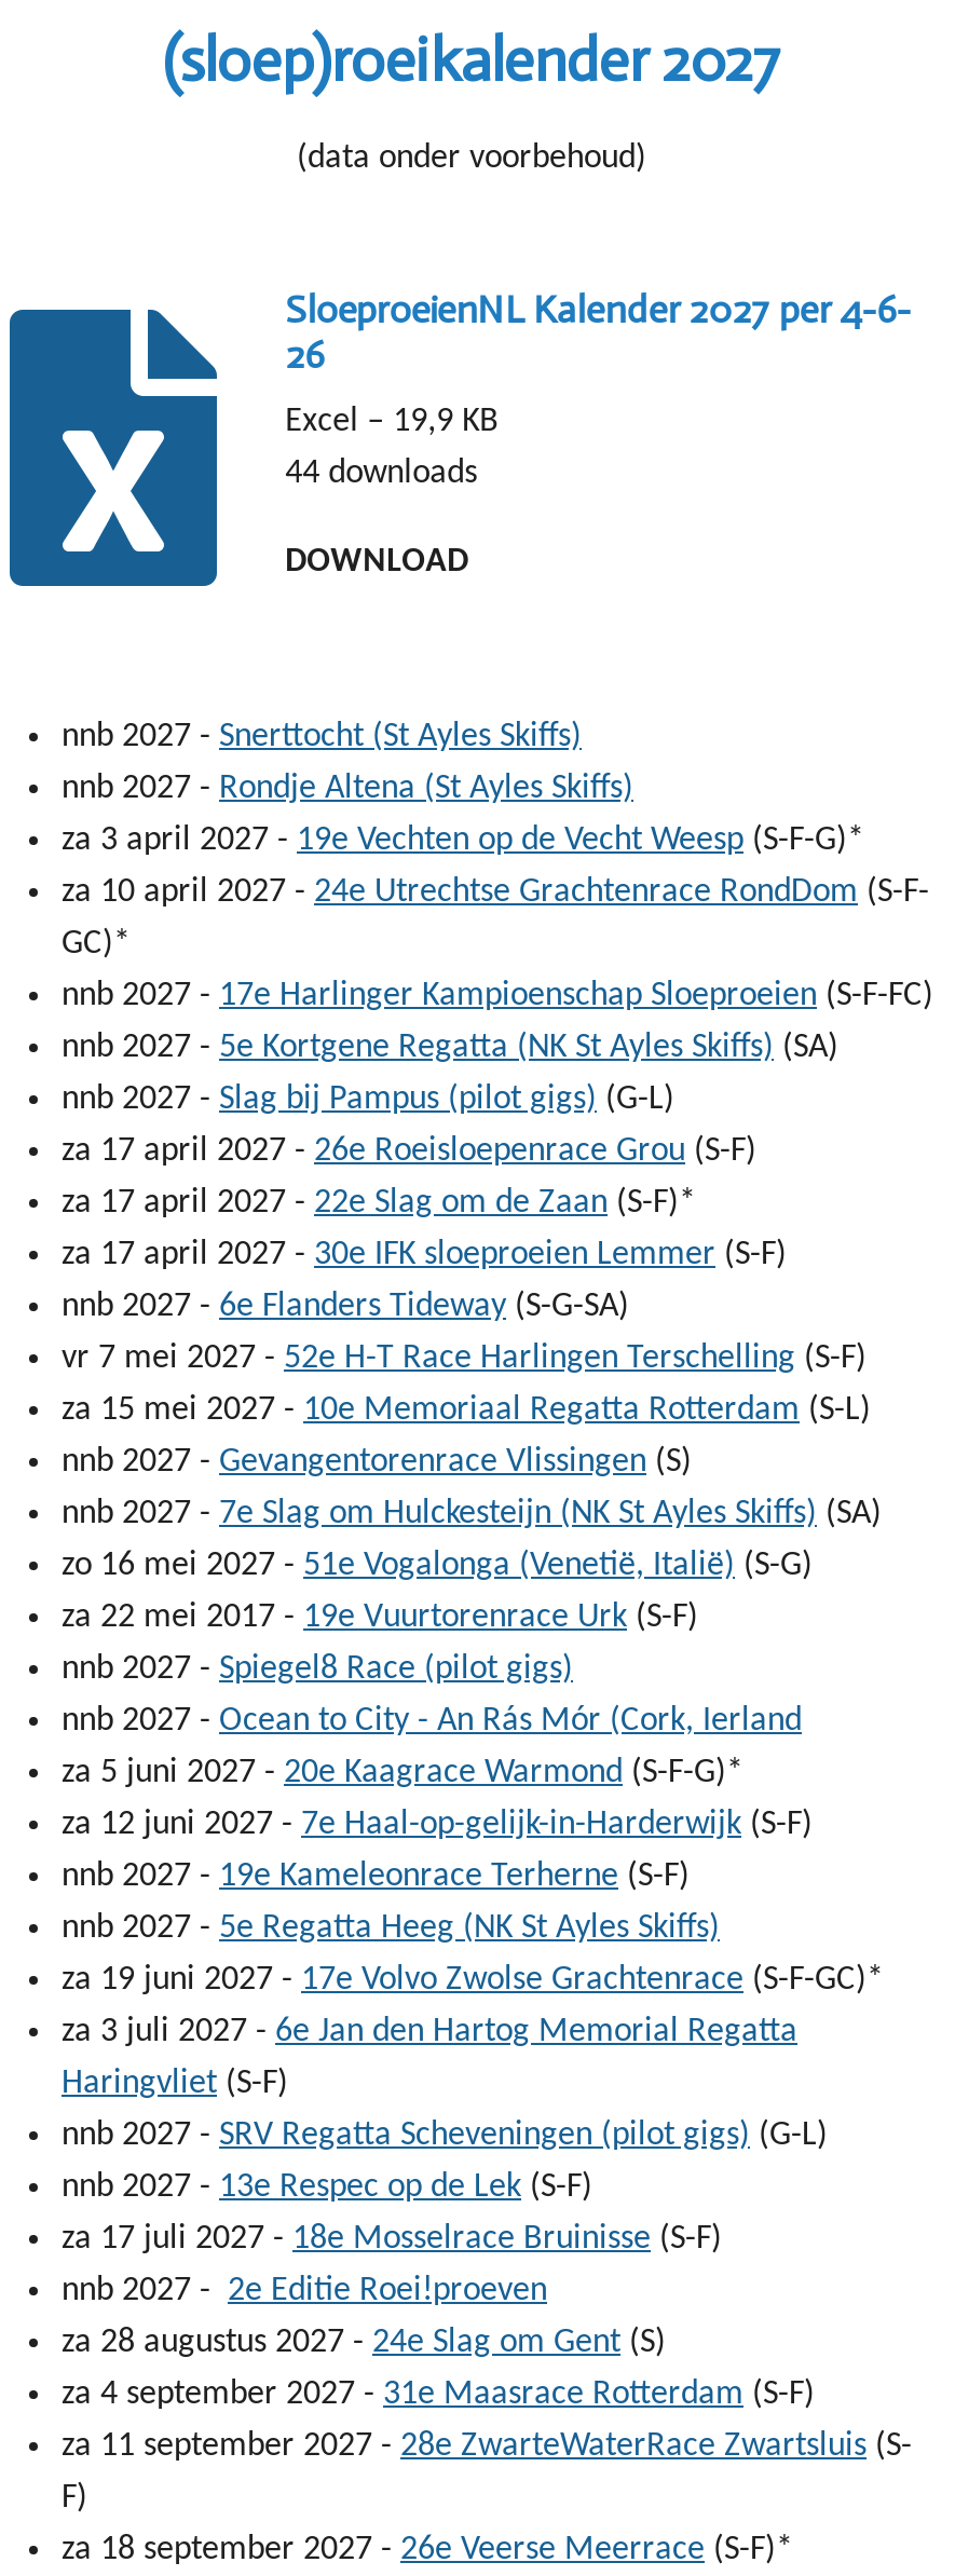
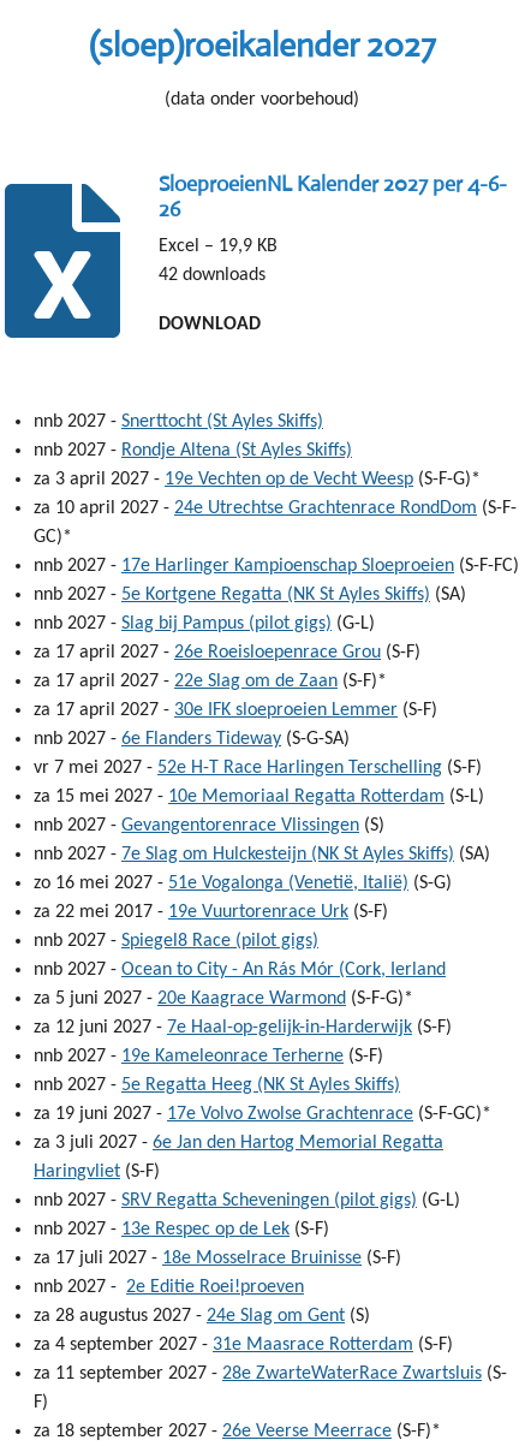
- 44 downloads
+ 42 downloads
